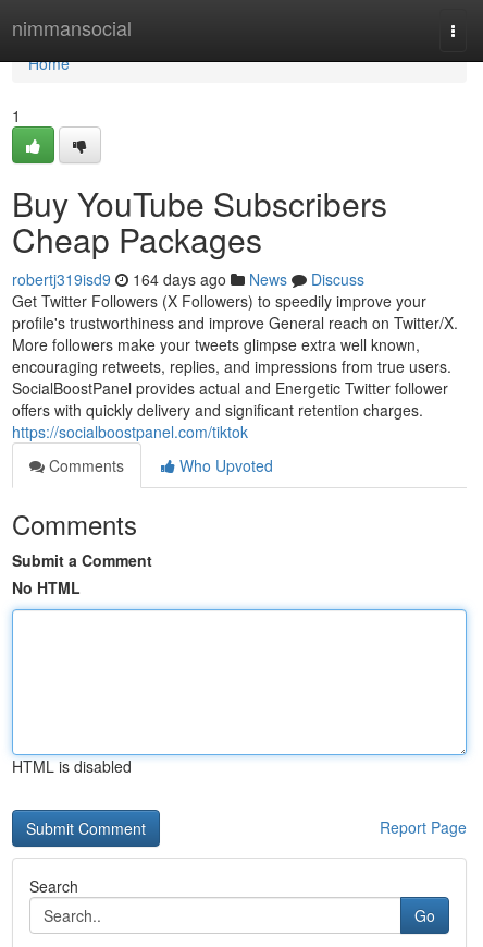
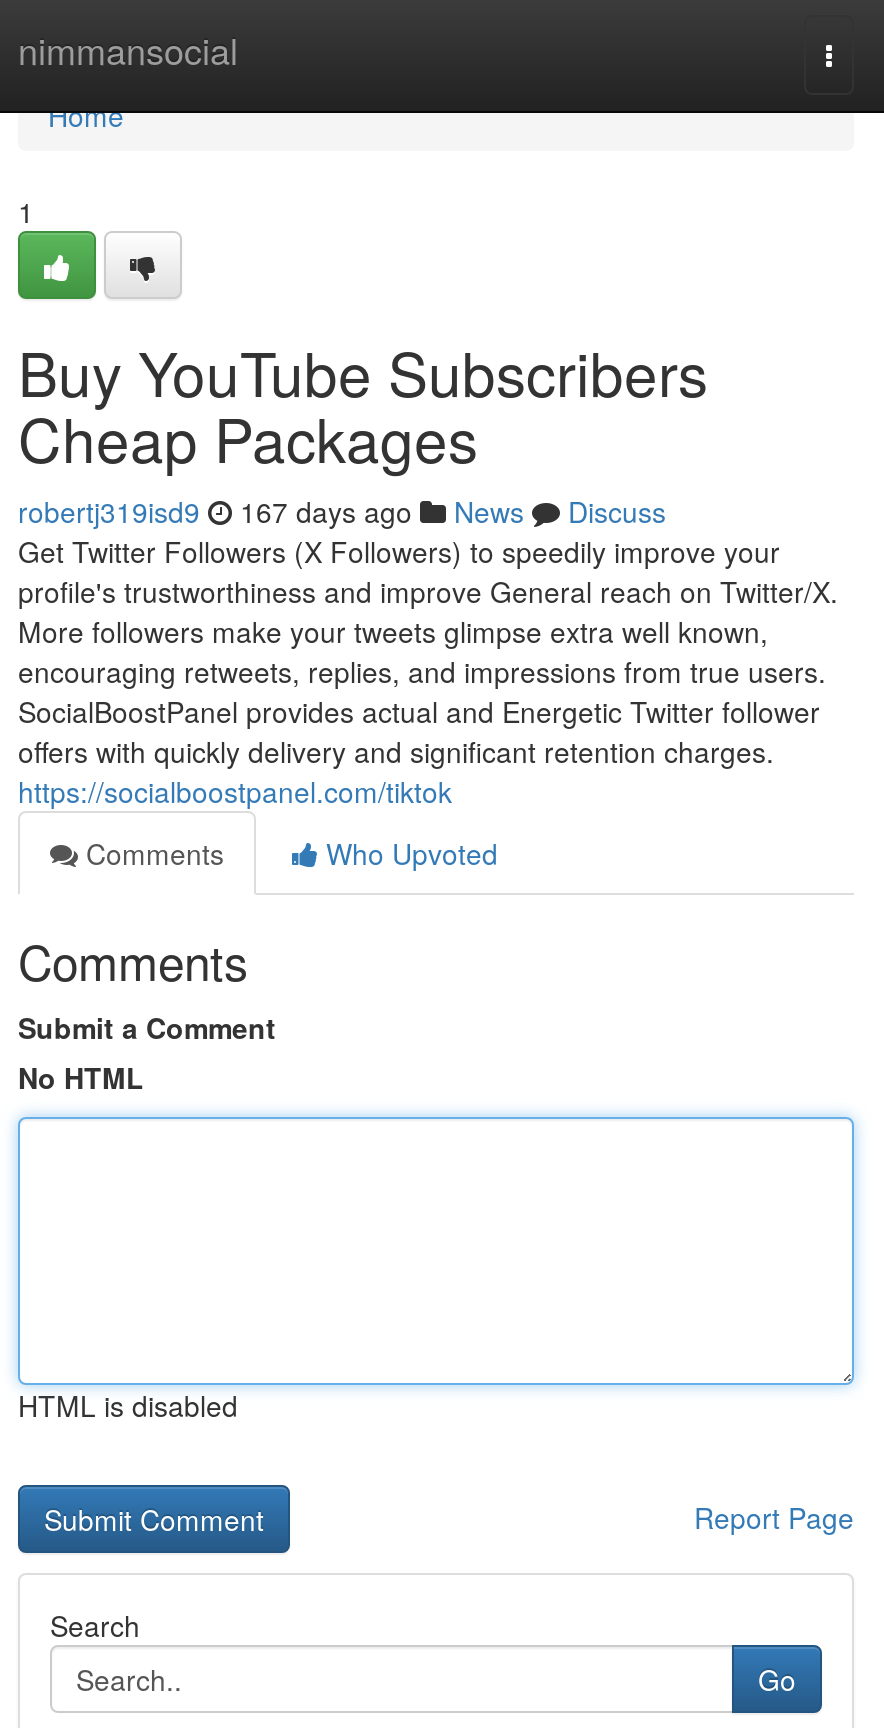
- robertj319isd9 164 days ago News Discuss
+ robertj319isd9 167 days ago News Discuss
